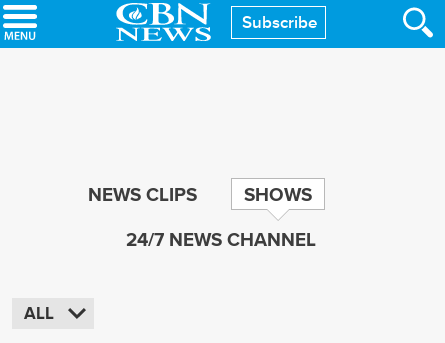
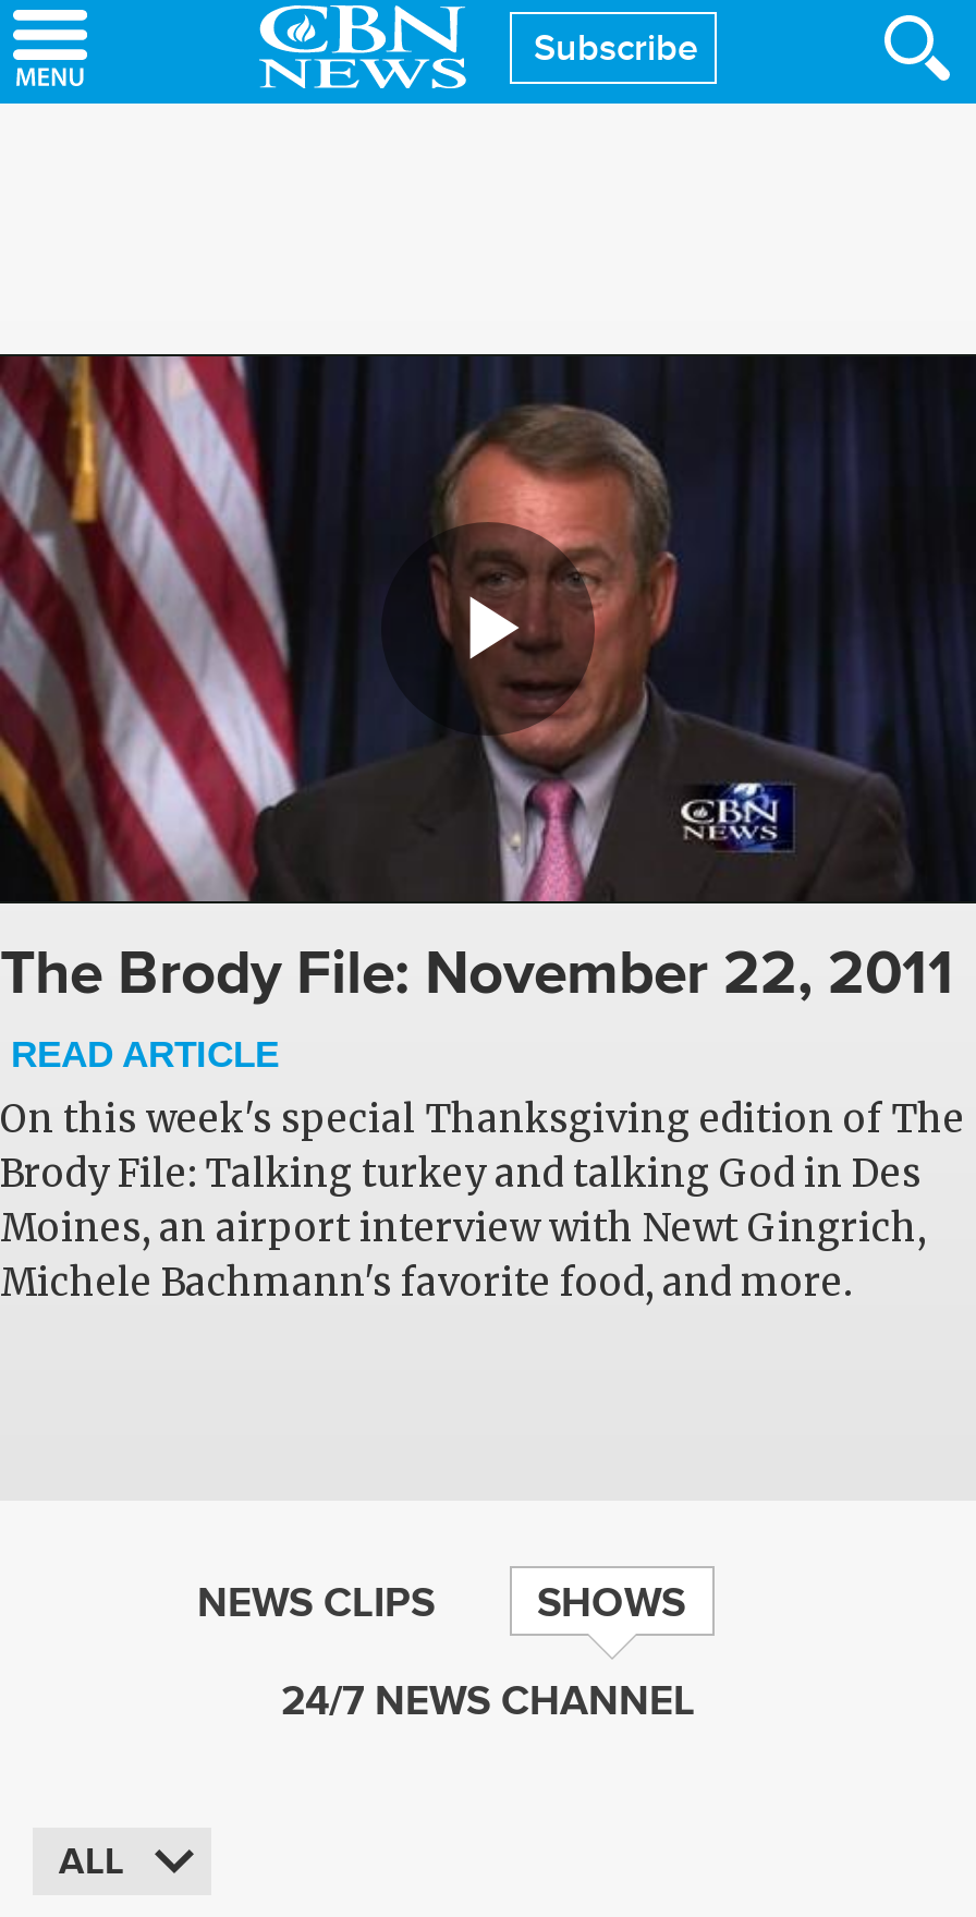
+ [image]
+ The Brody File: November 22, 2011
+ READ ARTICLE
+ On this week's special Thanksgiving edition of The
+ Brody File: Talking turkey and talking God in Des
+ Moines, an airport interview with Newt Gingrich,
+ Michele Bachmann's favorite food, and more.
